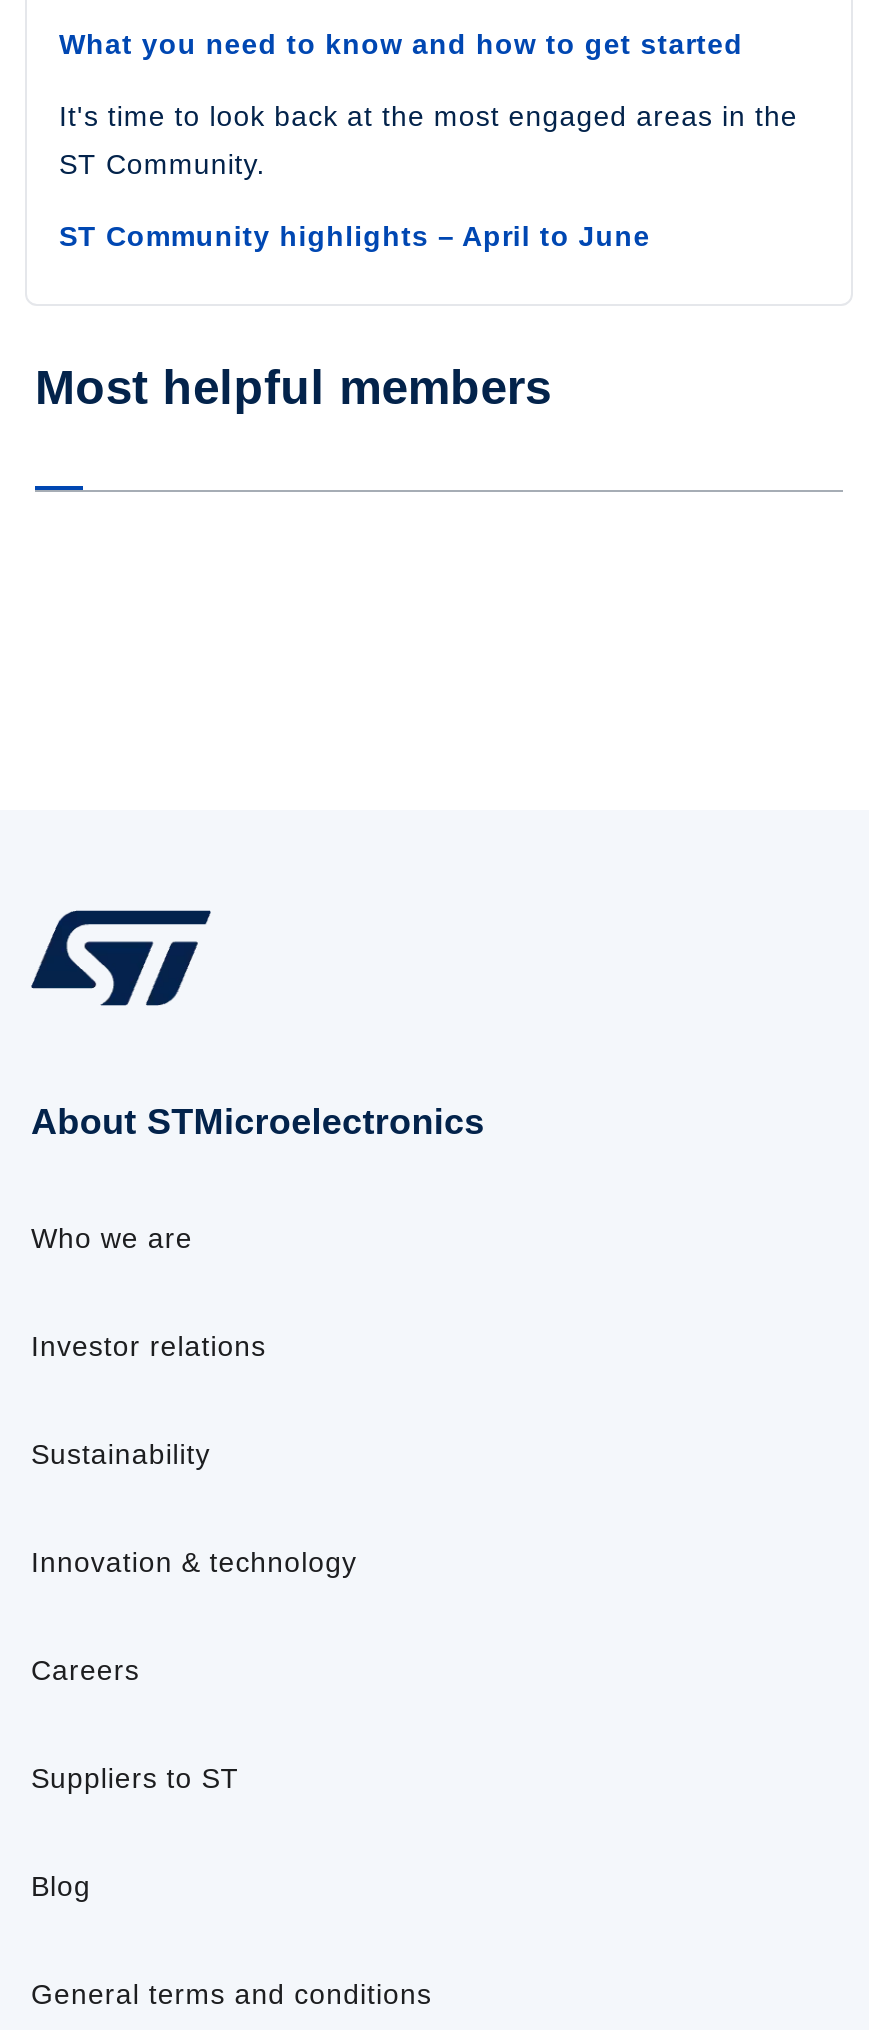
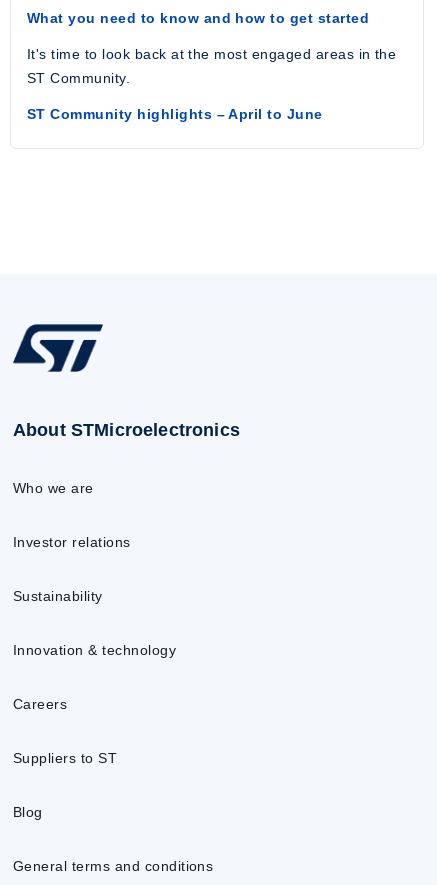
- Most helpful members
